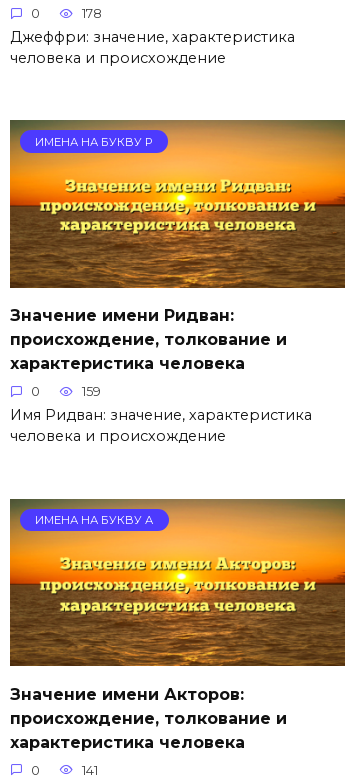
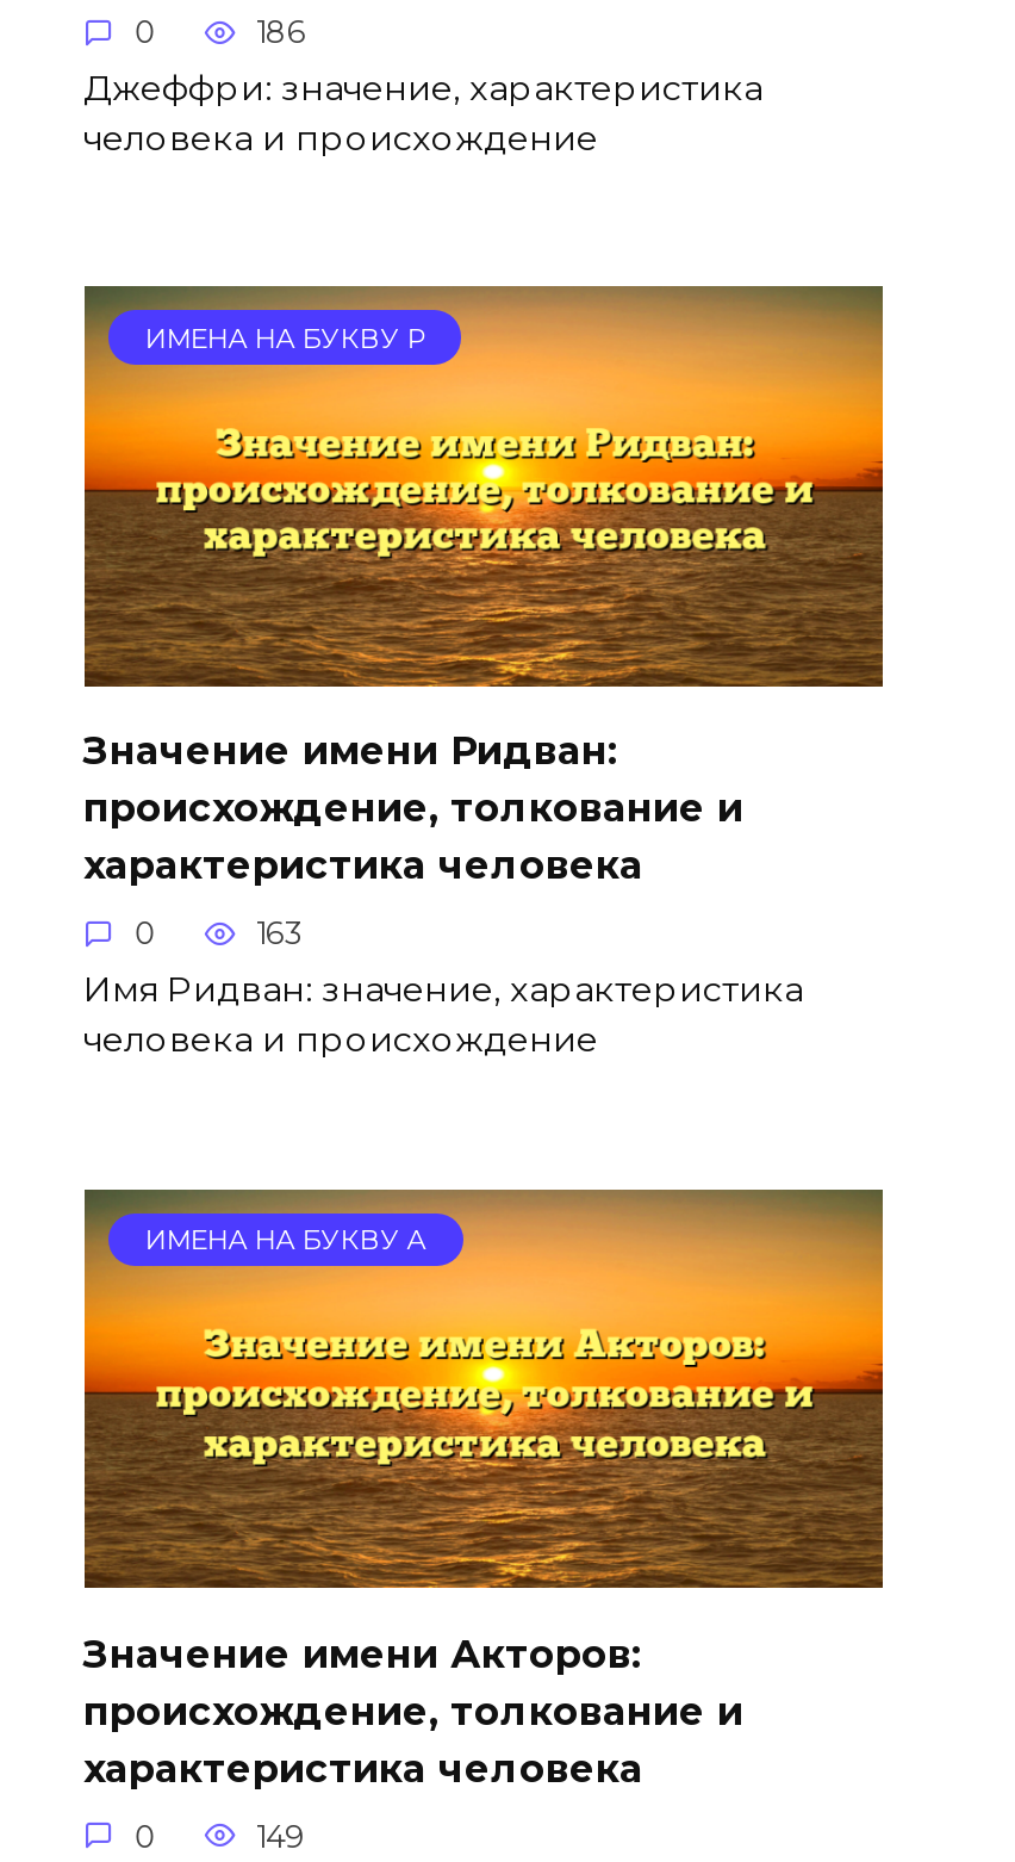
- 178
+ 186

- 159
+ 163

- 141
+ 149
